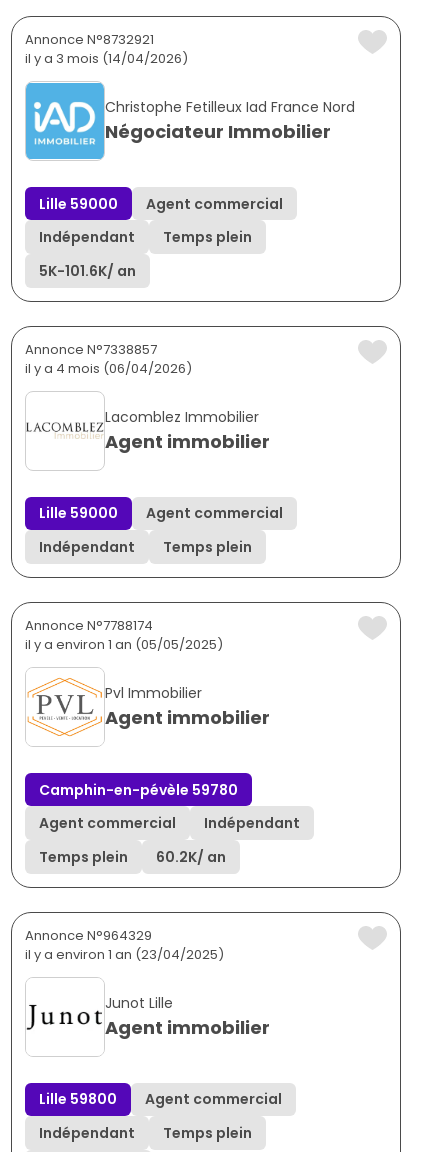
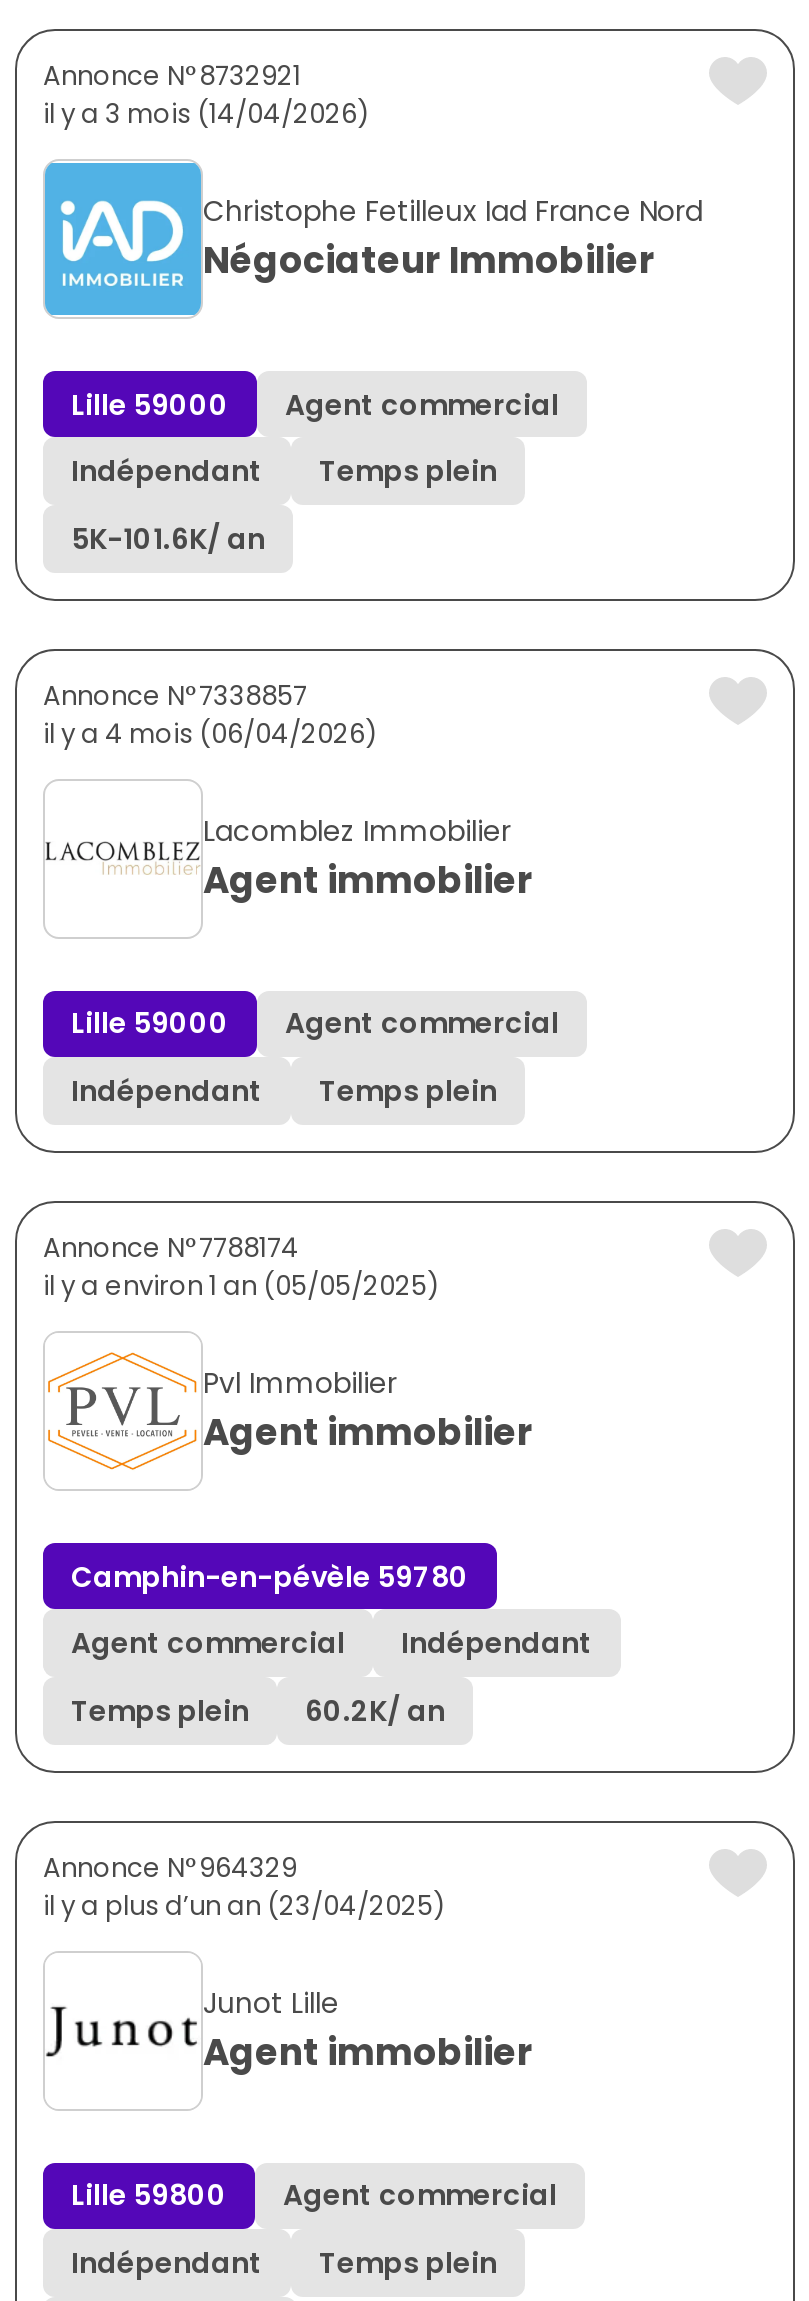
- il y a environ 1 an (23/04/2025)
+ il y a plus d’un an (23/04/2025)
